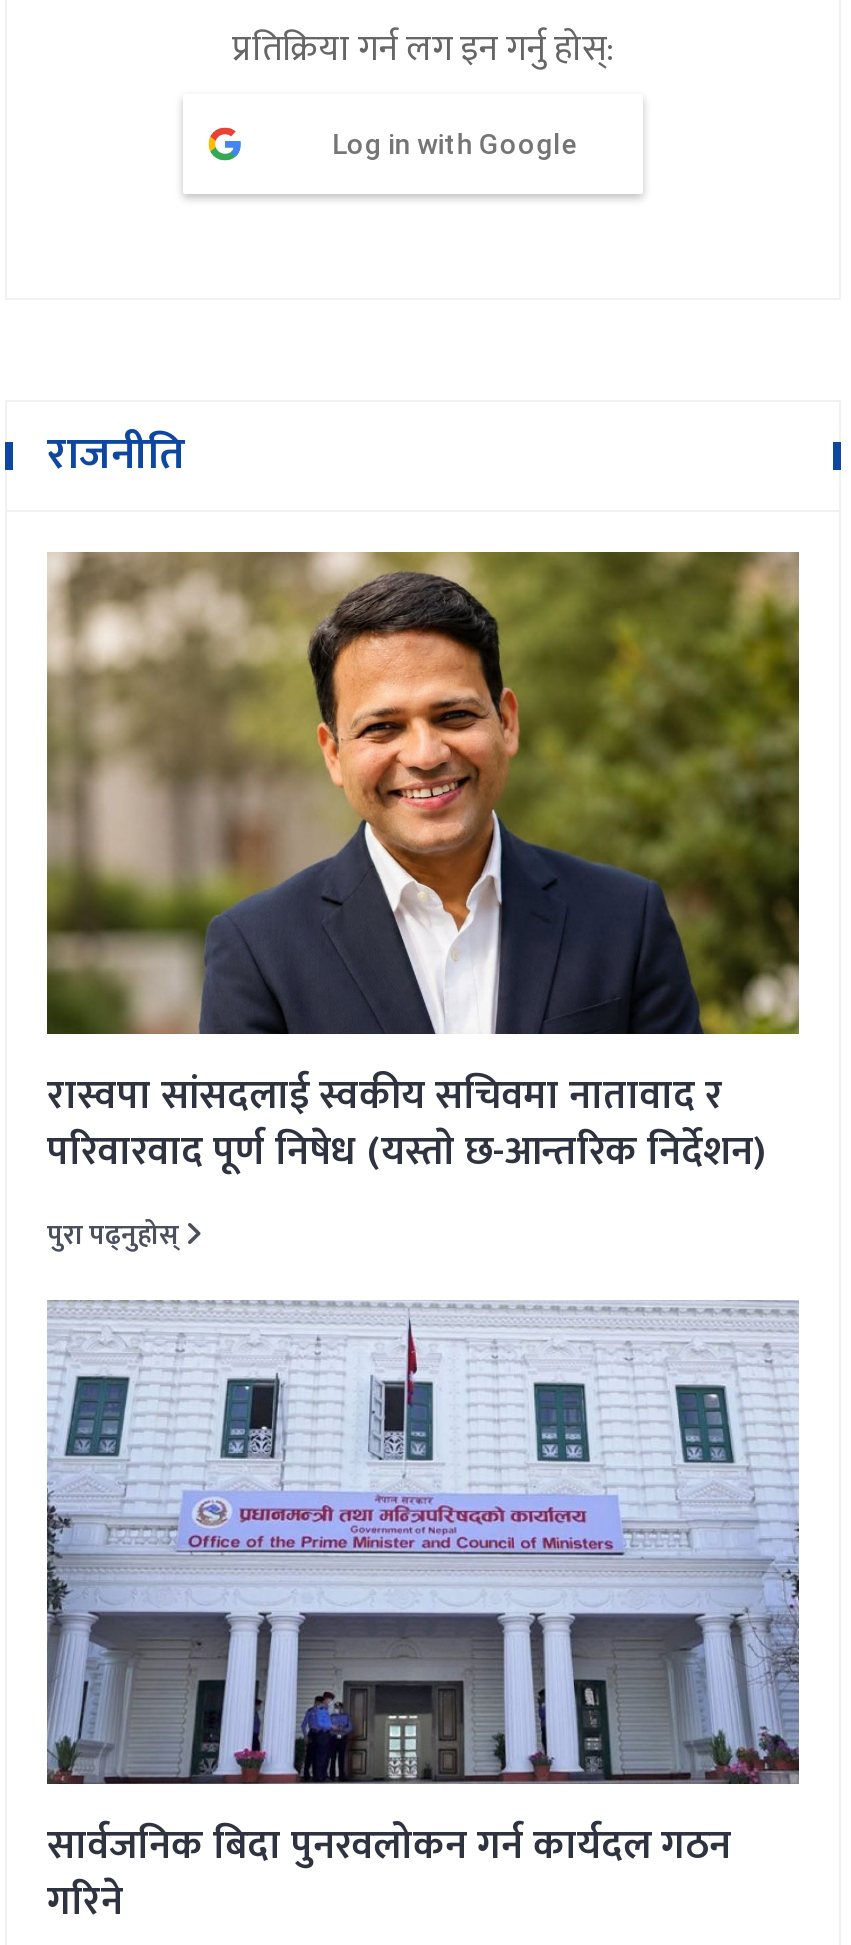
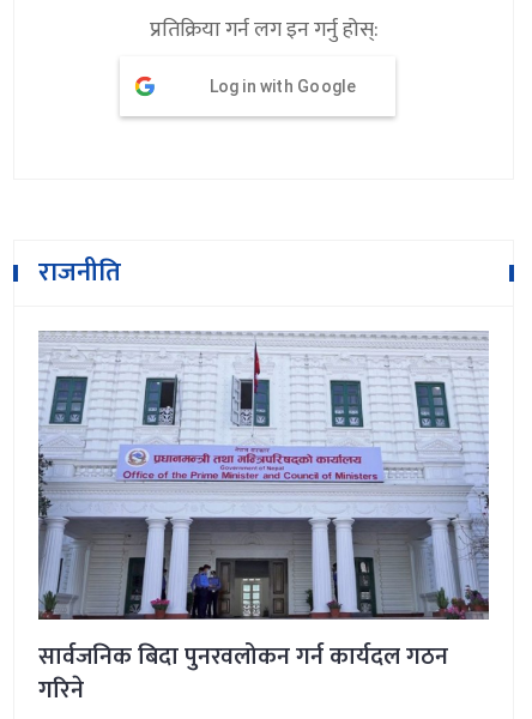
- [image]
- रास्वपा सांसदलाई स्वकीय सचिवमा नातावाद र
- परिवारवाद पूर्ण निषेध (यस्ताे छ-आन्तरिक निर्देशन)
- पुरा पढ्नुहोस्
